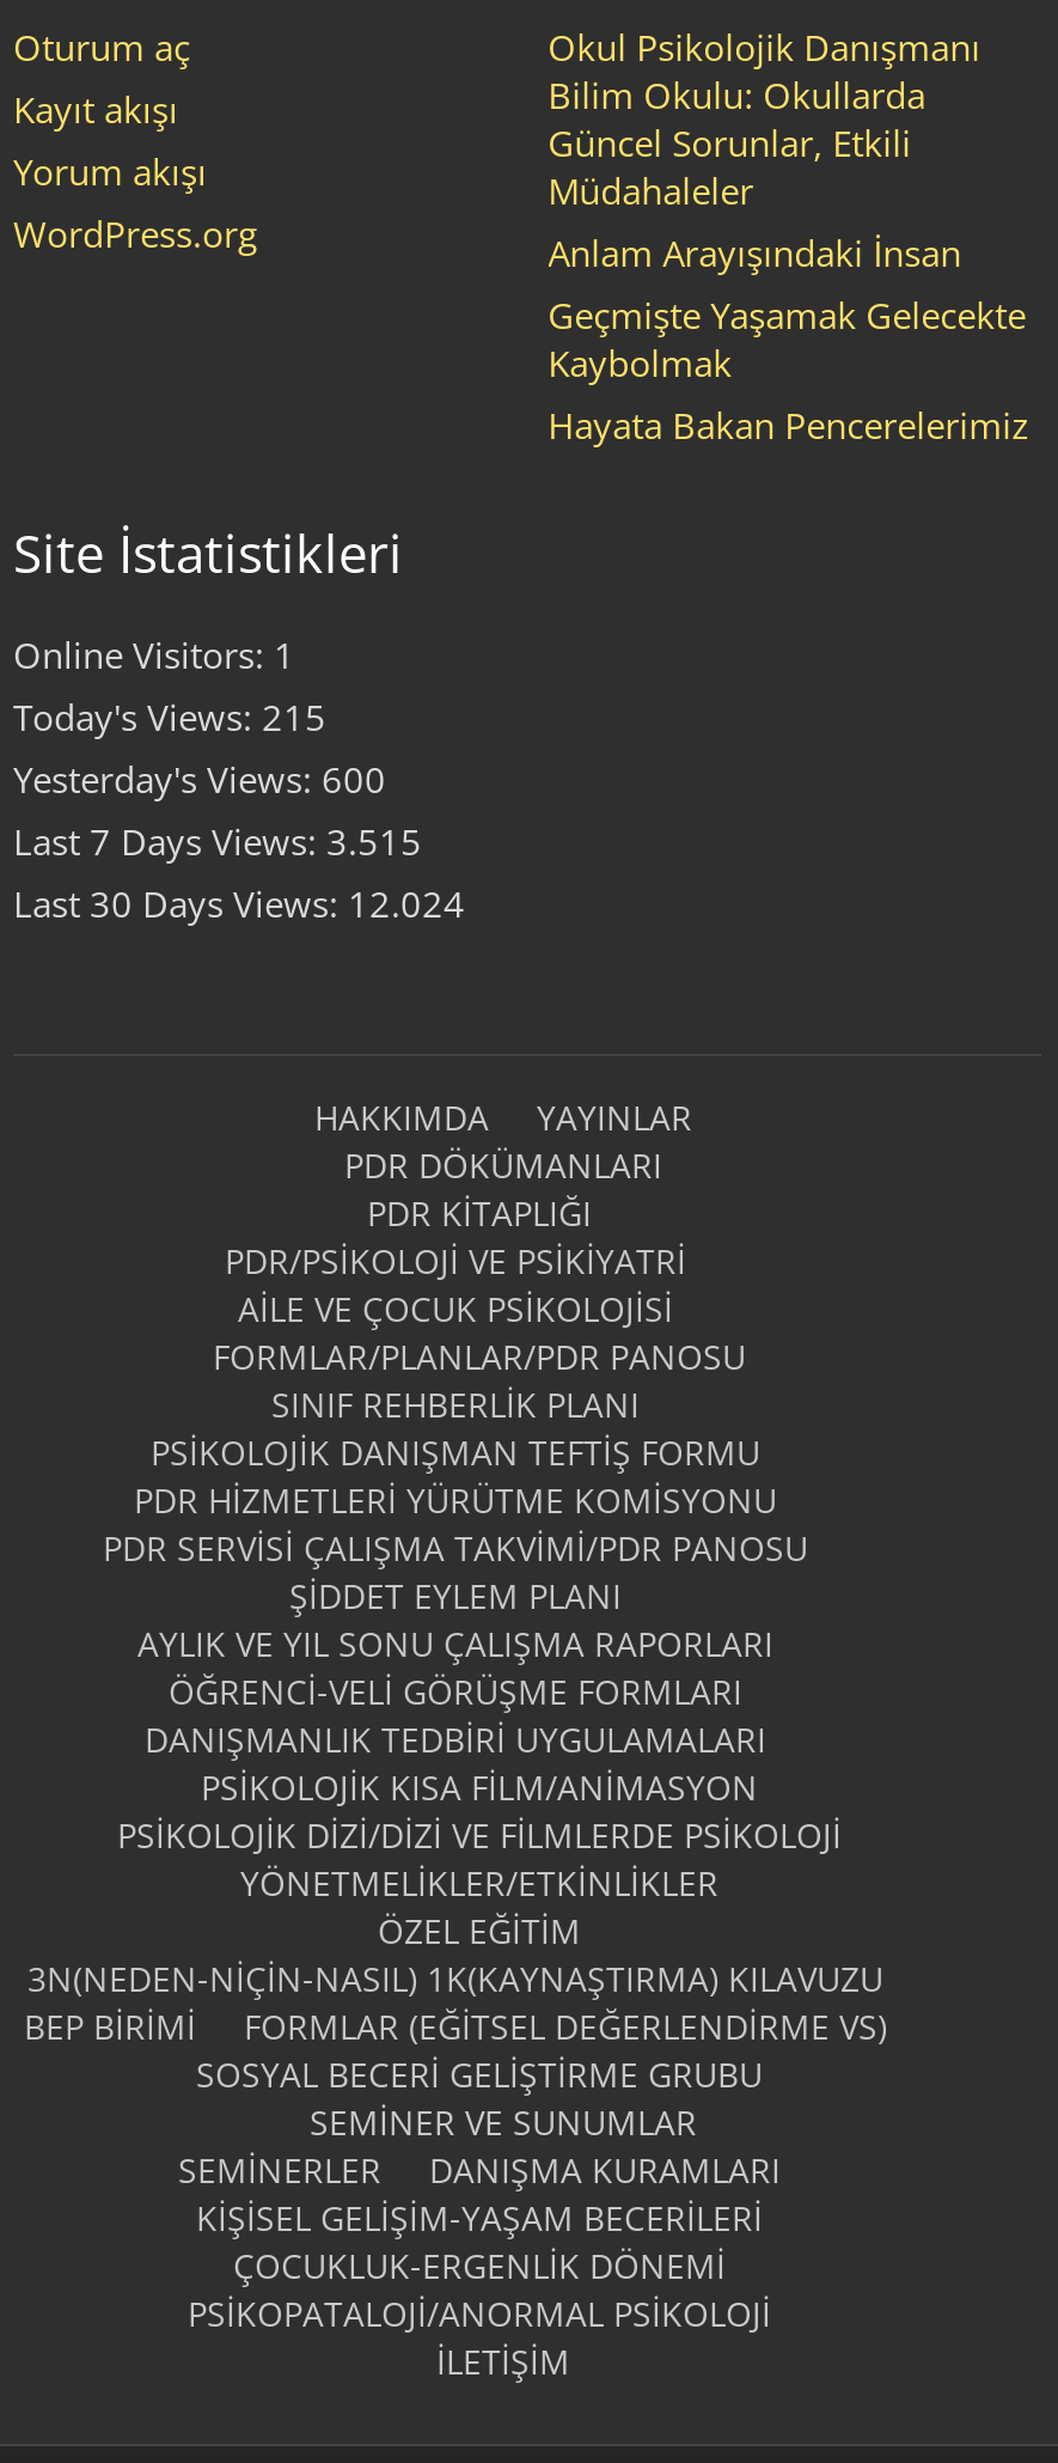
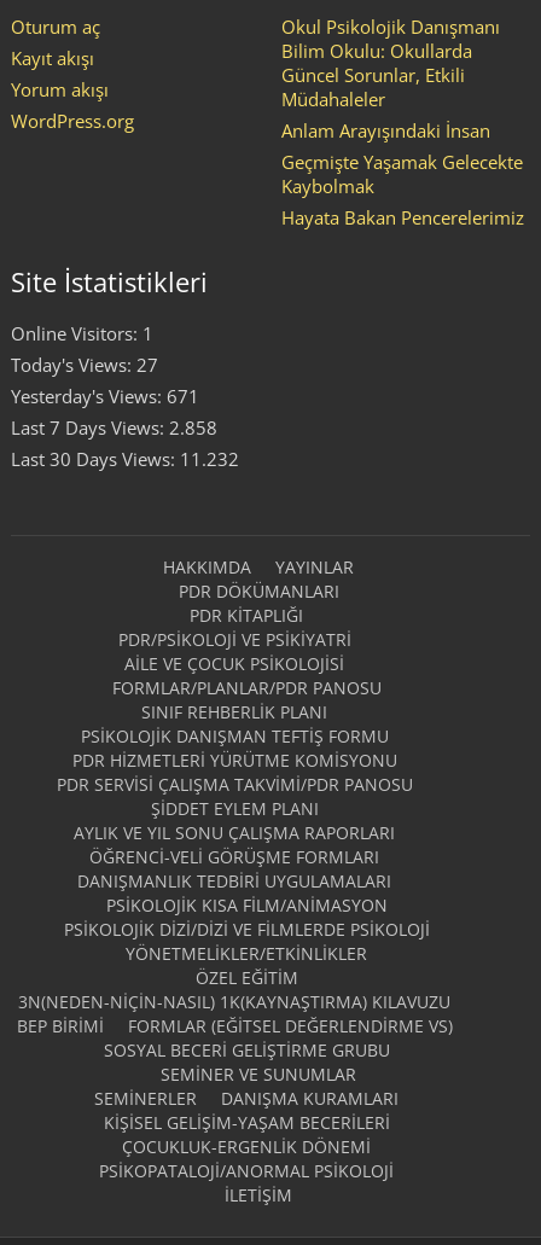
- Today's Views: 215
+ Today's Views: 27

- Yesterday's Views: 600
+ Yesterday's Views: 671

- Last 7 Days Views: 3.515
+ Last 7 Days Views: 2.858

- Last 30 Days Views: 12.024
+ Last 30 Days Views: 11.232
